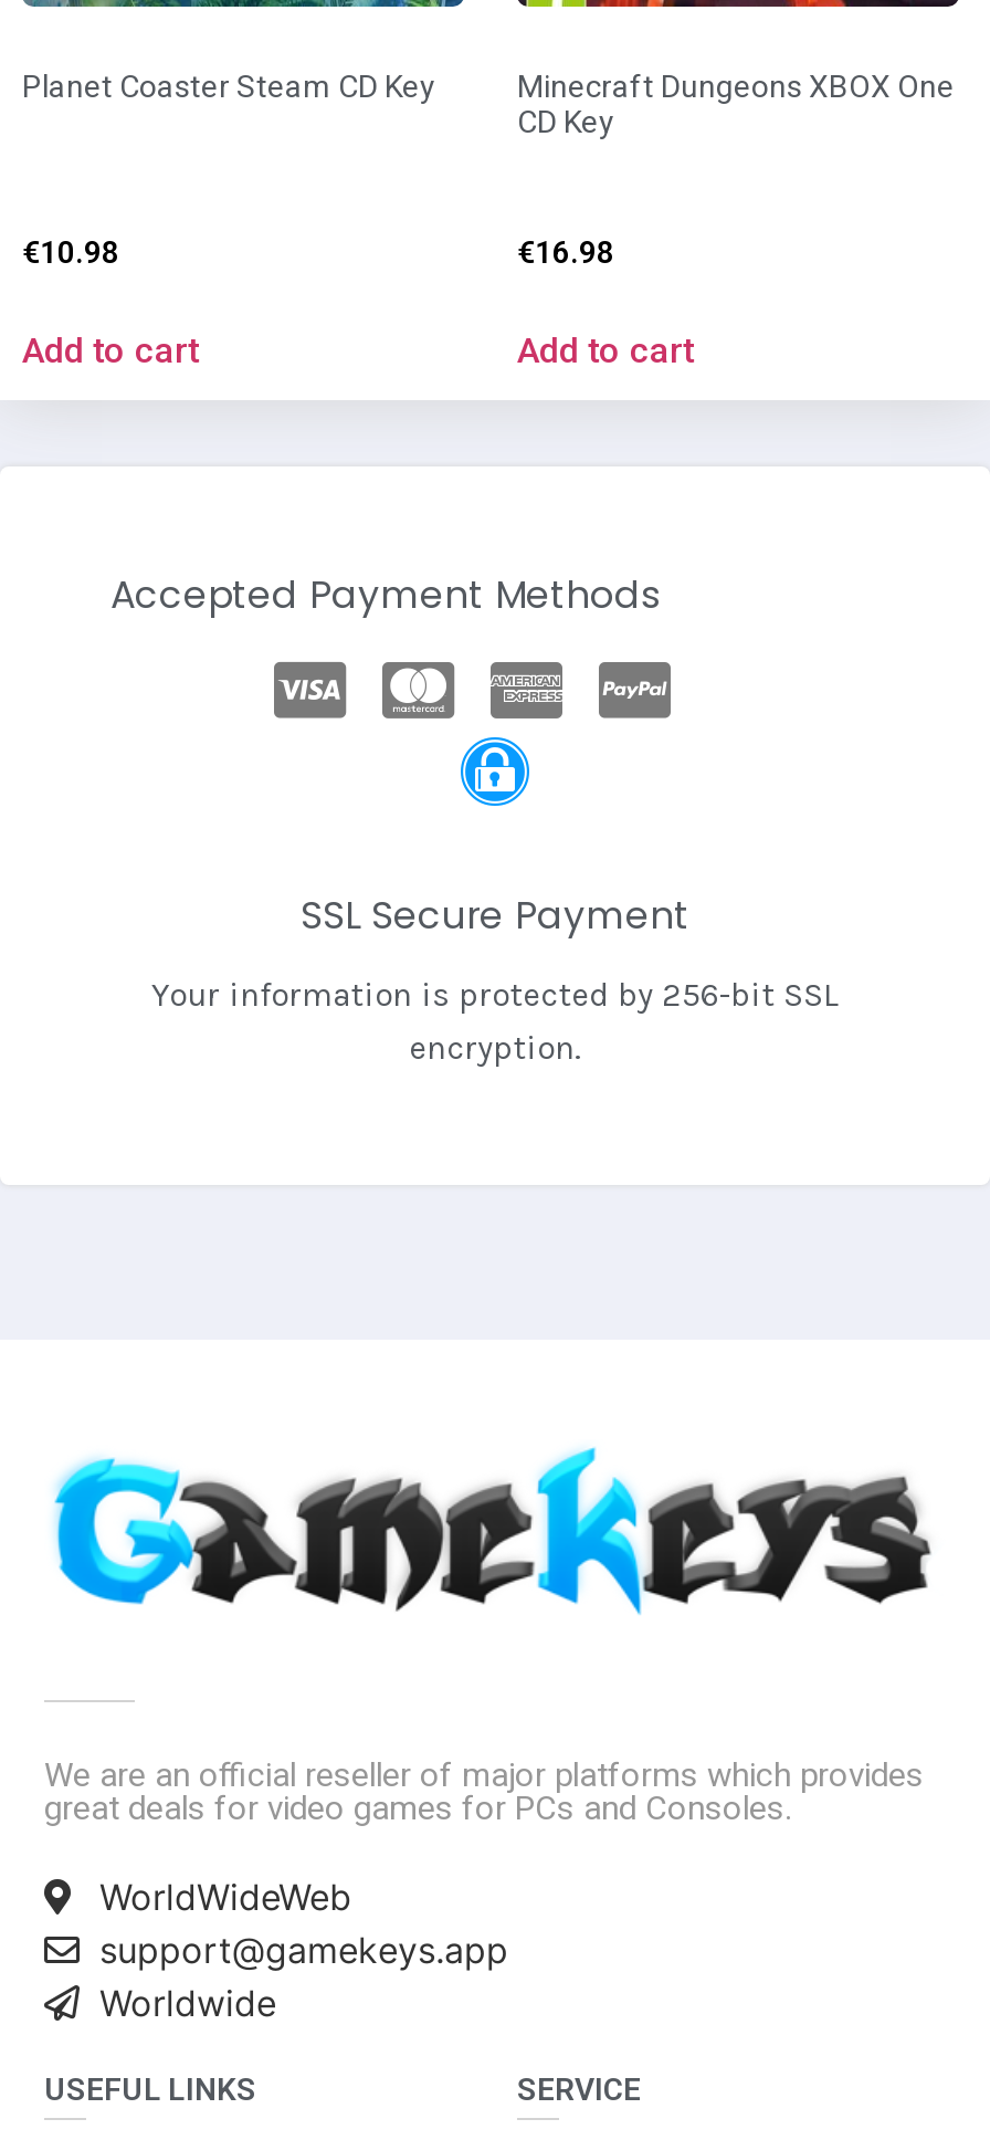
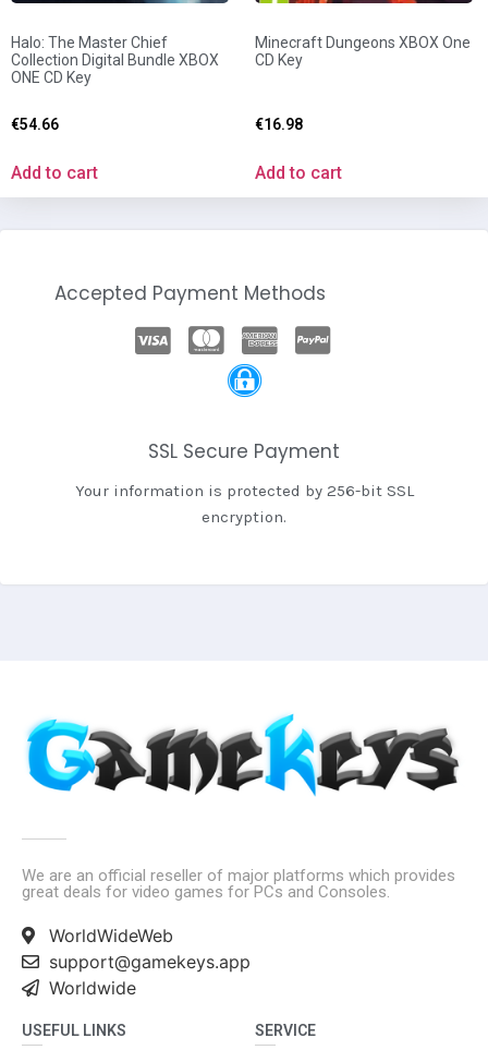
- Planet Coaster Steam CD Key
+ Halo: The Master Chief
+ Collection Digital Bundle XBOX
+ ONE CD Key

- €10.98
+ €54.66
